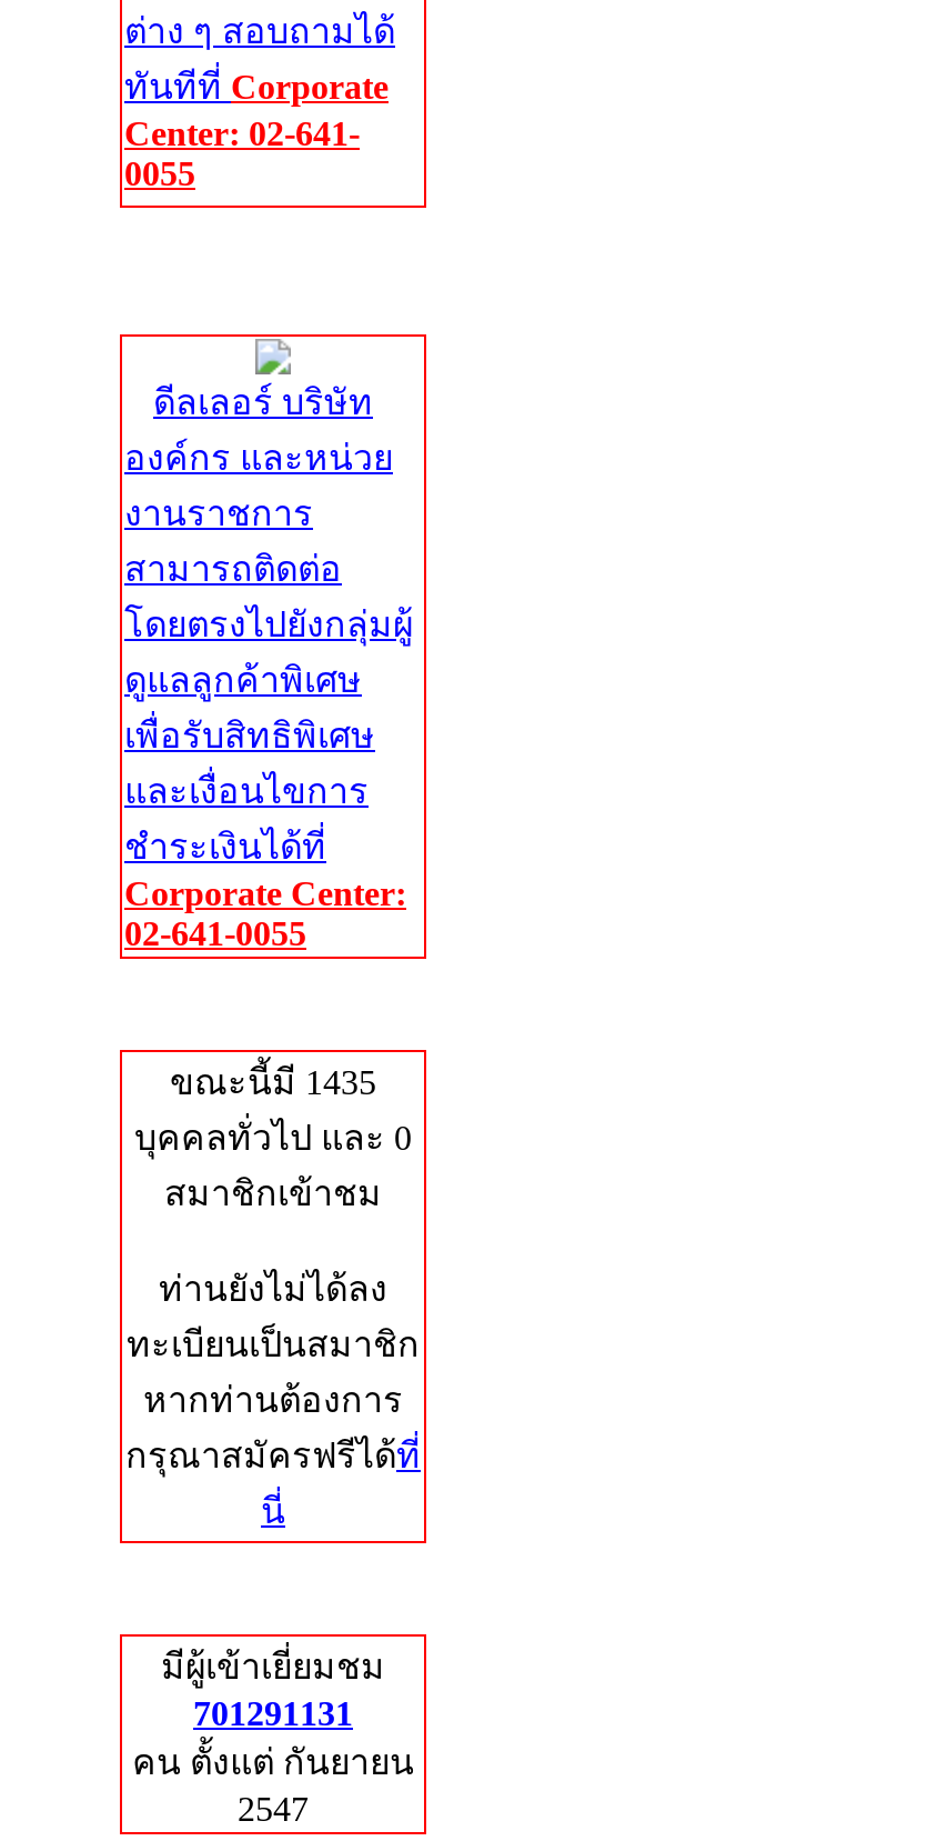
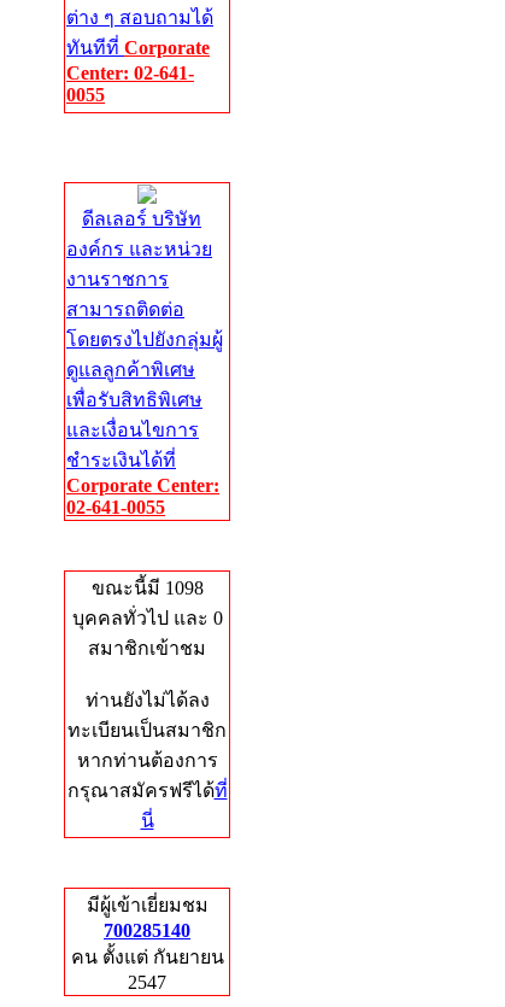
- ขณะนี้มี 1435
+ ขณะนี้มี 1098

- 701291131
+ 700285140
